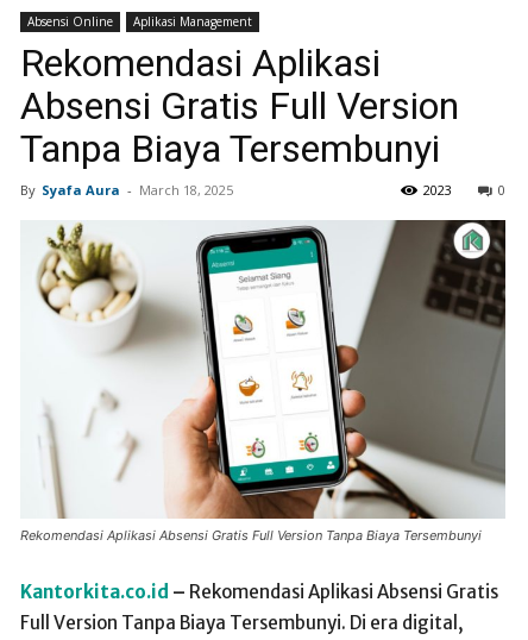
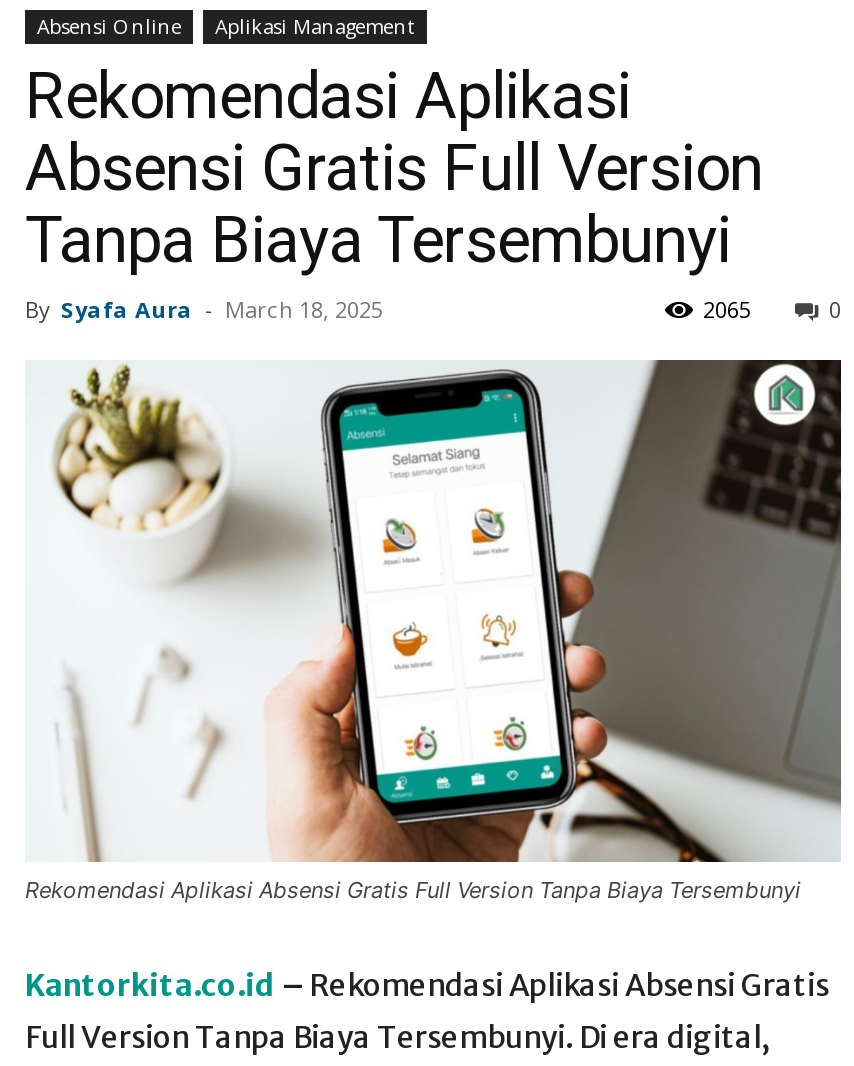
- 2023
+ 2065
